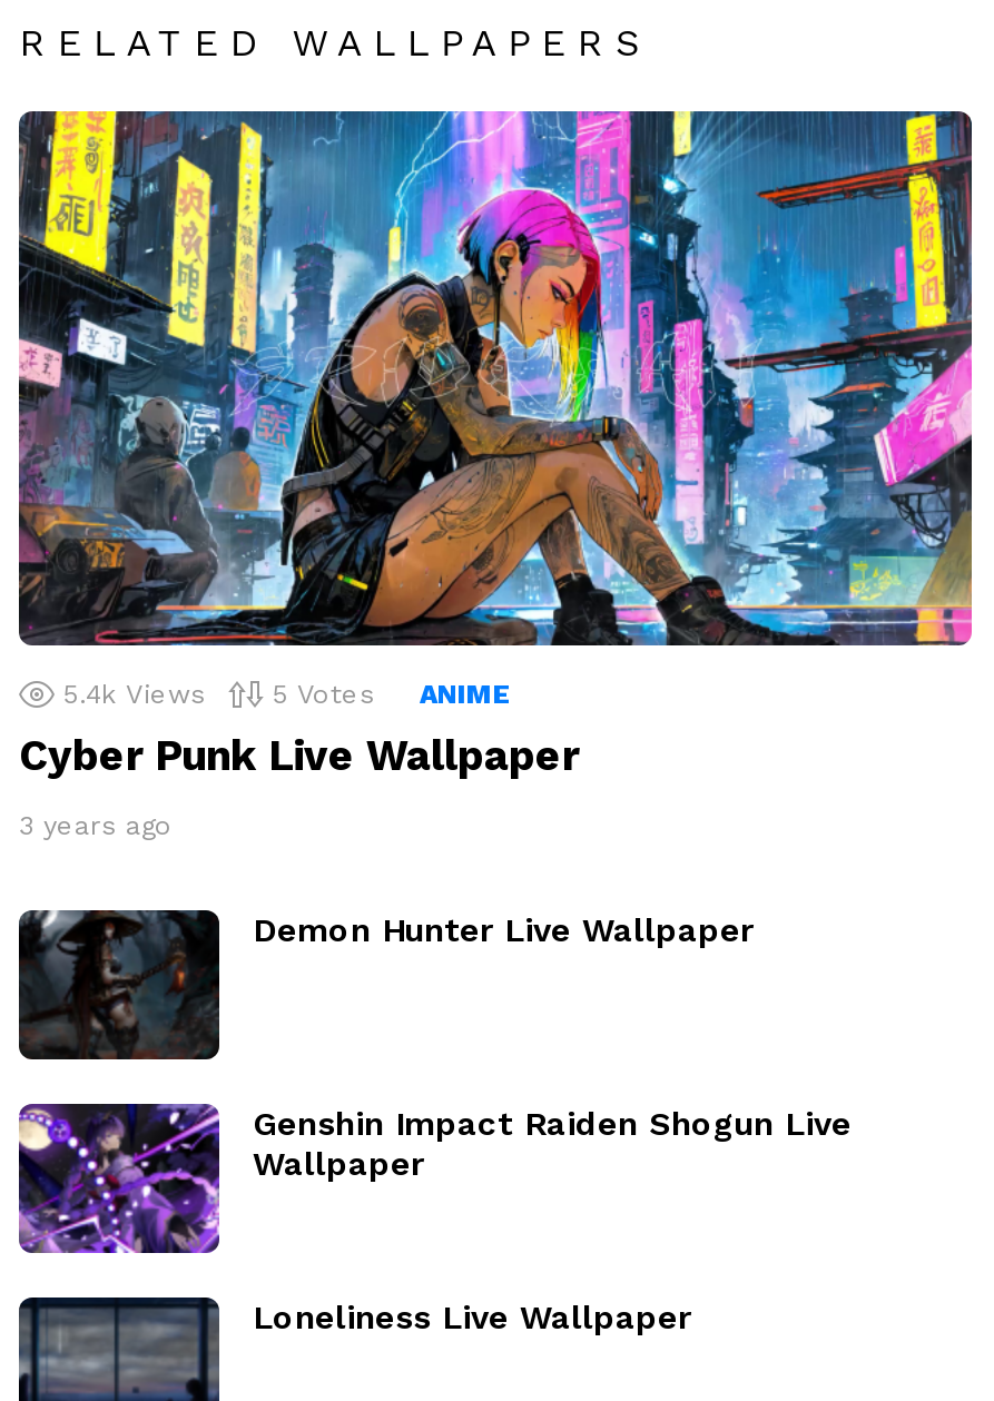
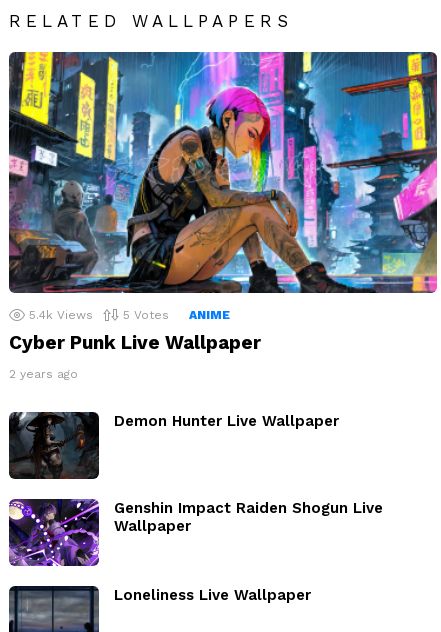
- 3 years ago
+ 2 years ago
